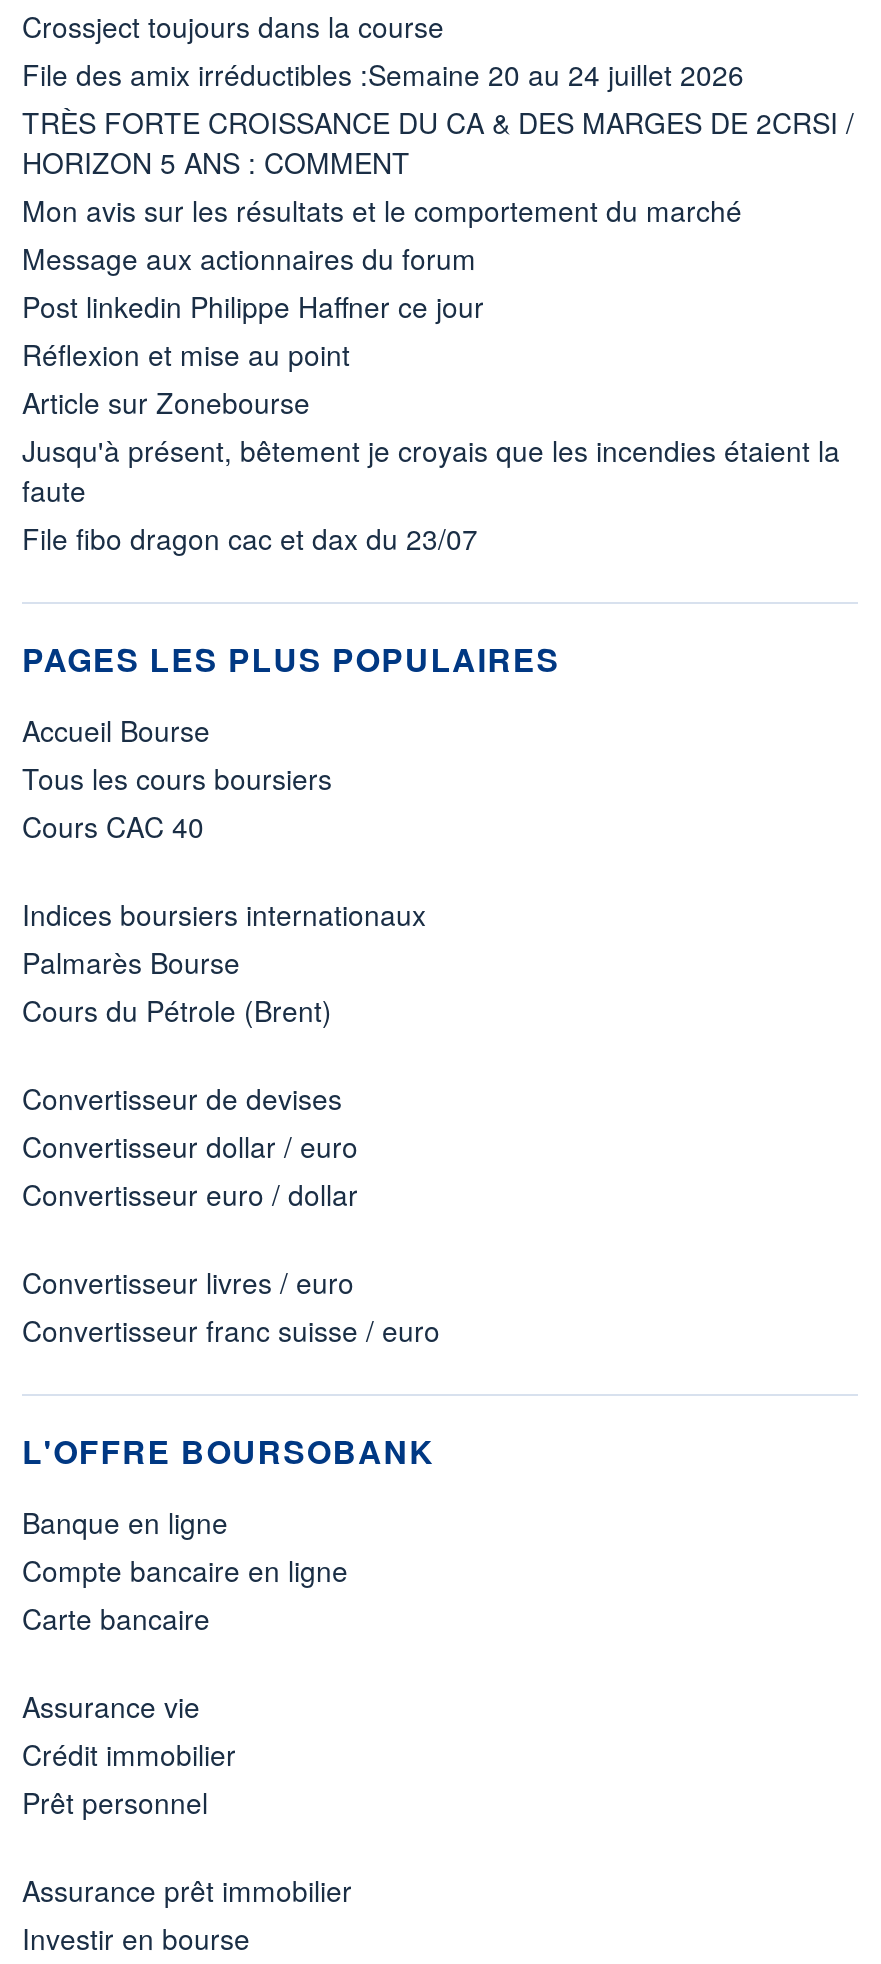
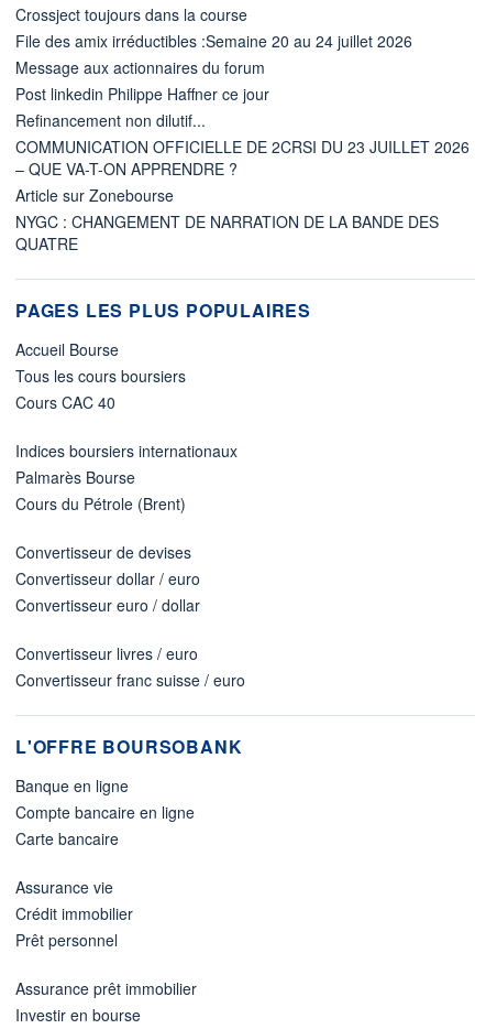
- TRÈS FORTE CROISSANCE DU CA & DES MARGES DE 2CRSI /
- HORIZON 5 ANS : COMMENT
- Mon avis sur les résultats et le comportement du marché

moved up: Message aux actionnaires du forum | Post linkedin Philippe Haffner ce jour

- Réflexion et mise au point
+ Refinancement non dilutif...
+ COMMUNICATION OFFICIELLE DE 2CRSI DU 23 JUILLET 2026
+ – QUE VA-T-ON APPRENDRE ?

- Jusqu'à présent, bêtement je croyais que les incendies étaient la
- faute
- File fibo dragon cac et dax du 23/07
+ NYGC : CHANGEMENT DE NARRATION DE LA BANDE DES
+ QUATRE
